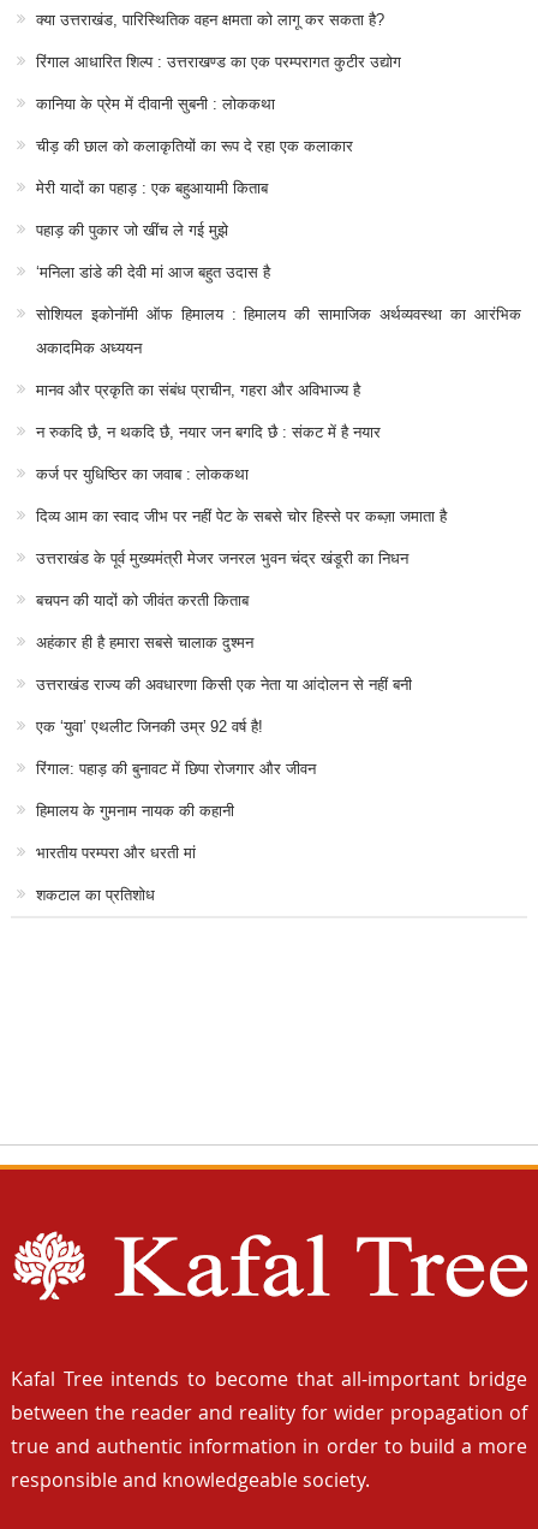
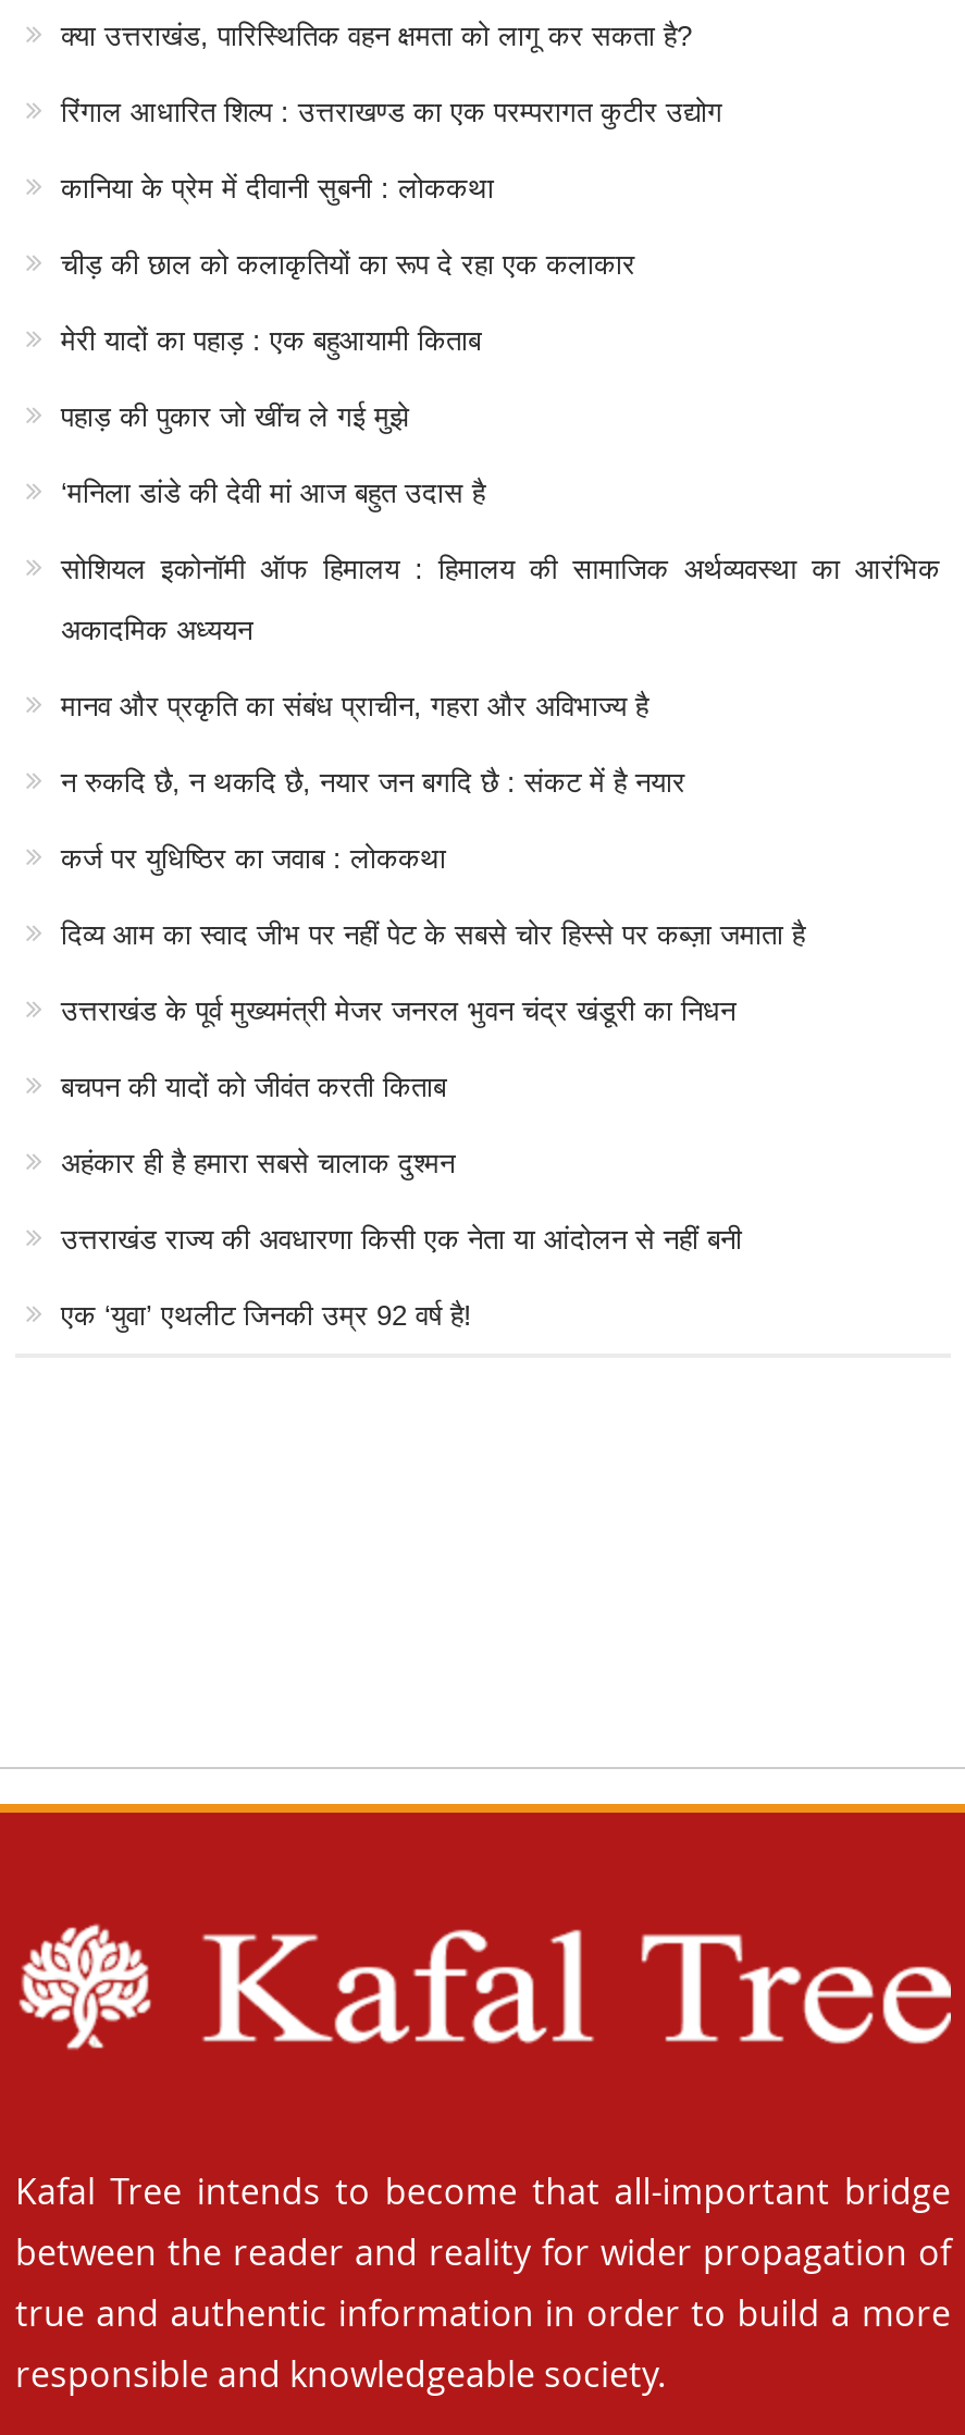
- रिंगाल: पहाड़ की बुनावट में छिपा रोजगार और जीवन
- हिमालय के गुमनाम नायक की कहानी
- भारतीय परम्परा और धरती मां
- शकटाल का प्रतिशोध
